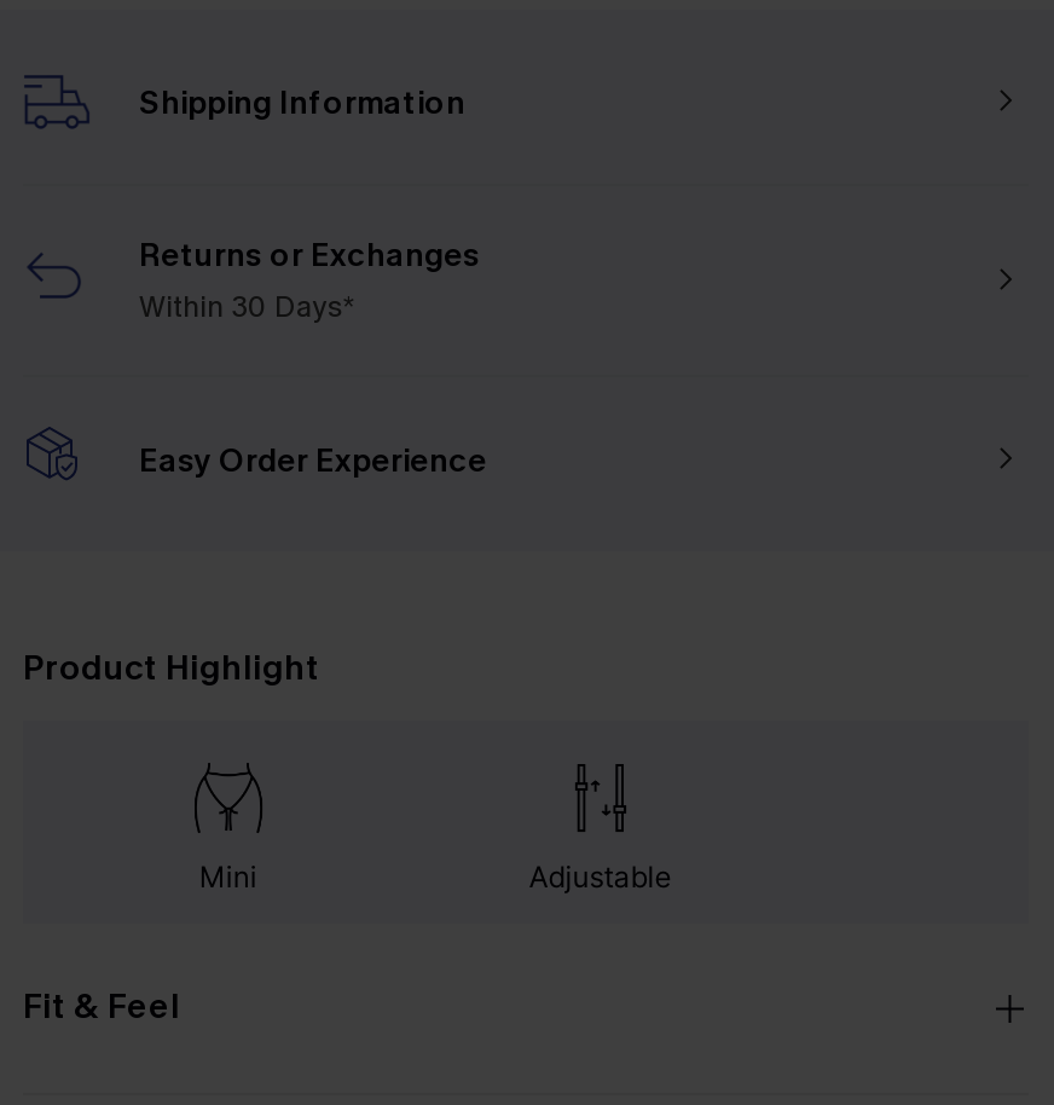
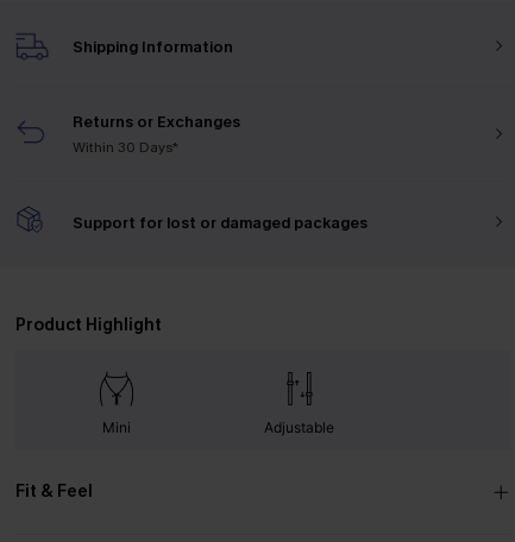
- Easy Order Experience
+ Support for lost or damaged packages
